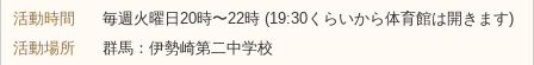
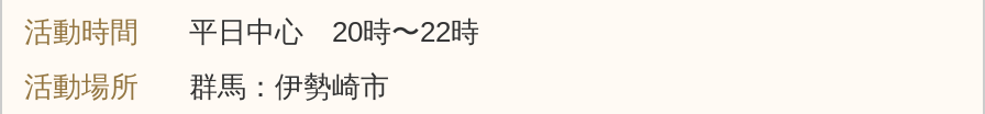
- 毎週火曜日20時〜22時 (19:30くらいから体育館は開きます)
+ 平日中心 20時〜22時

- 群馬：伊勢崎第二中学校
+ 群馬：伊勢崎市
